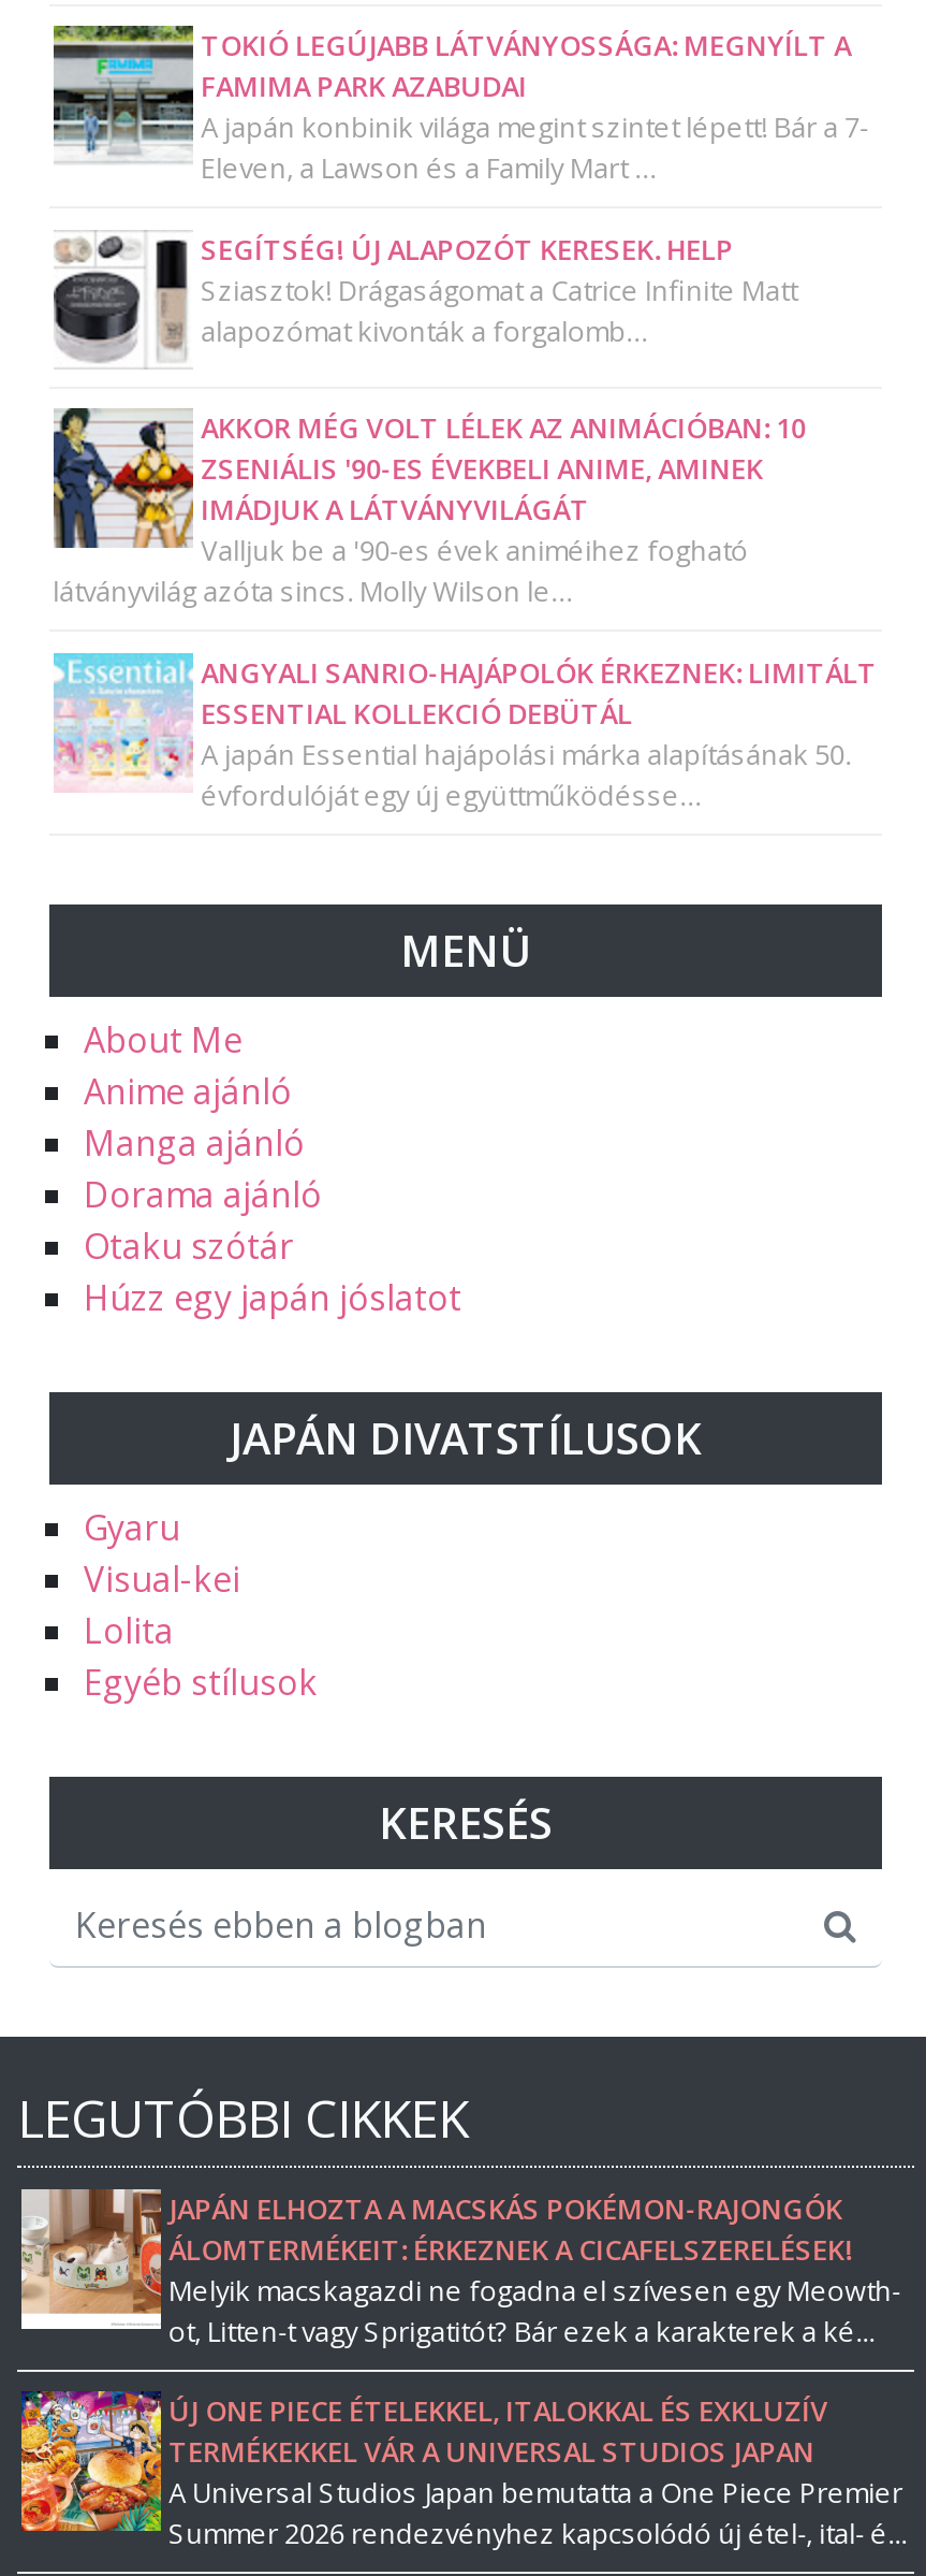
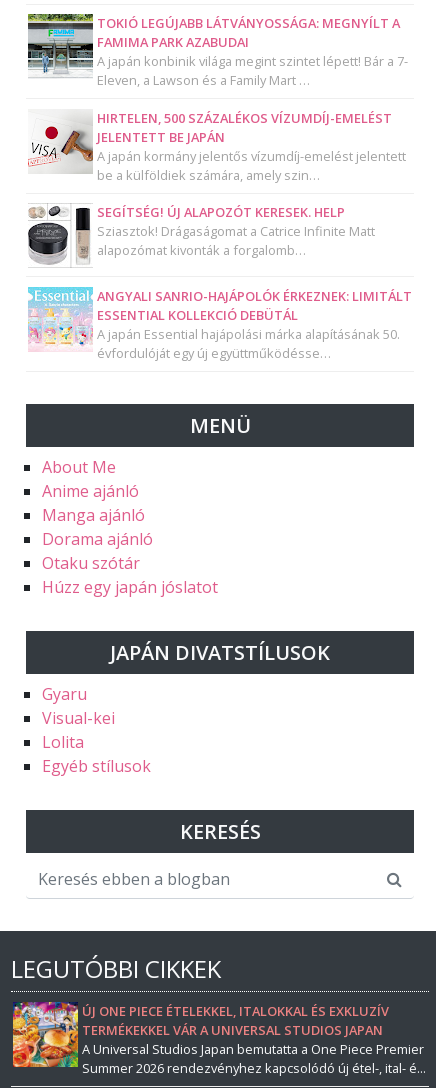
+ [image]
+ HIRTELEN, 500 SZÁZALÉKOS VÍZUMDÍJ-EMELÉST
+ JELENTETT BE JAPÁN
+ A japán kormány jelentős vízumdíj-emelést jelentett
+ be a külföldiek számára, amely szin…

moved down: [image] | SEGÍTSÉG! ÚJ ALAPOZÓT KERESEK. HELP | Sziasztok! Drágaságomat a Catrice Infinite Matt | alapozómat kivonták a forgalomb…

- [image]
- AKKOR MÉG VOLT LÉLEK AZ ANIMÁCIÓBAN: 10
- ZSENIÁLIS '90-ES ÉVEKBELI ANIME, AMINEK
- IMÁDJUK A LÁTVÁNYVILÁGÁT
- Valljuk be a '90-es évek animéihez fogható
- látványvilág azóta sincs. Molly Wilson le…

- [image]
- JAPÁN ELHOZTA A MACSKÁS POKÉMON-RAJONGÓK
- ÁLOMTERMÉKEIT: ÉRKEZNEK A CICAFELSZERELÉSEK!
- Melyik macskagazdi ne fogadna el szívesen egy Meowth-
- ot, Litten-t vagy Sprigatitót? Bár ezek a karakterek a ké...
